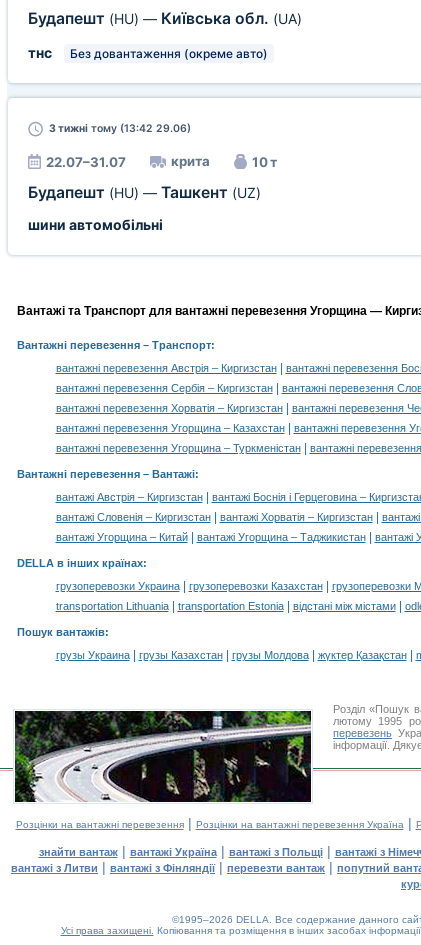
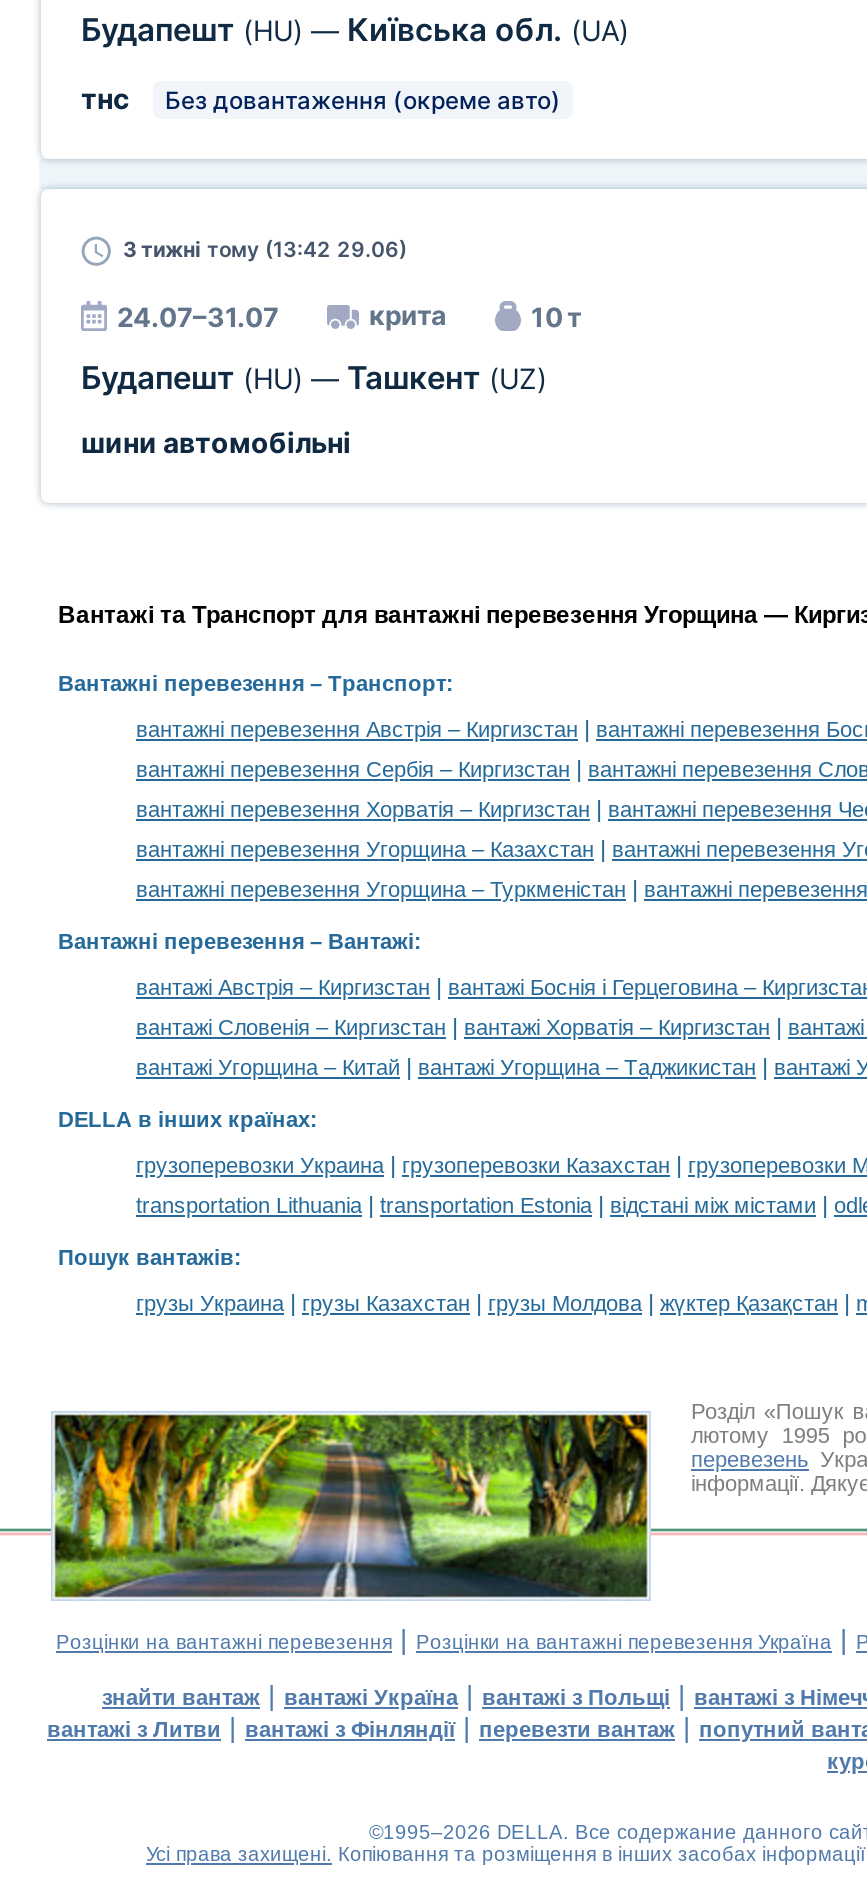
- 22.07–31.07
+ 24.07–31.07

- [image]
+ [image]
